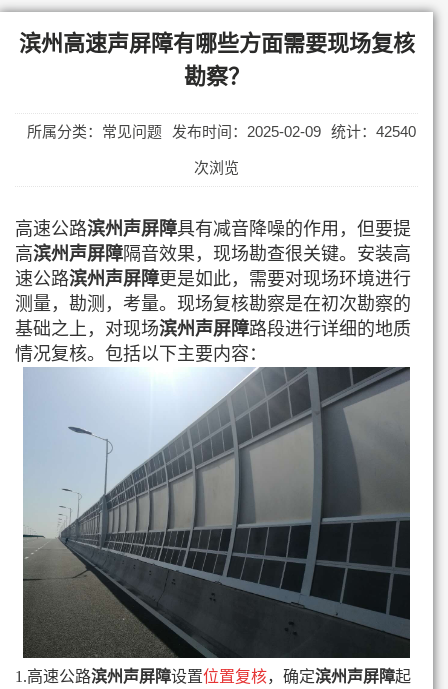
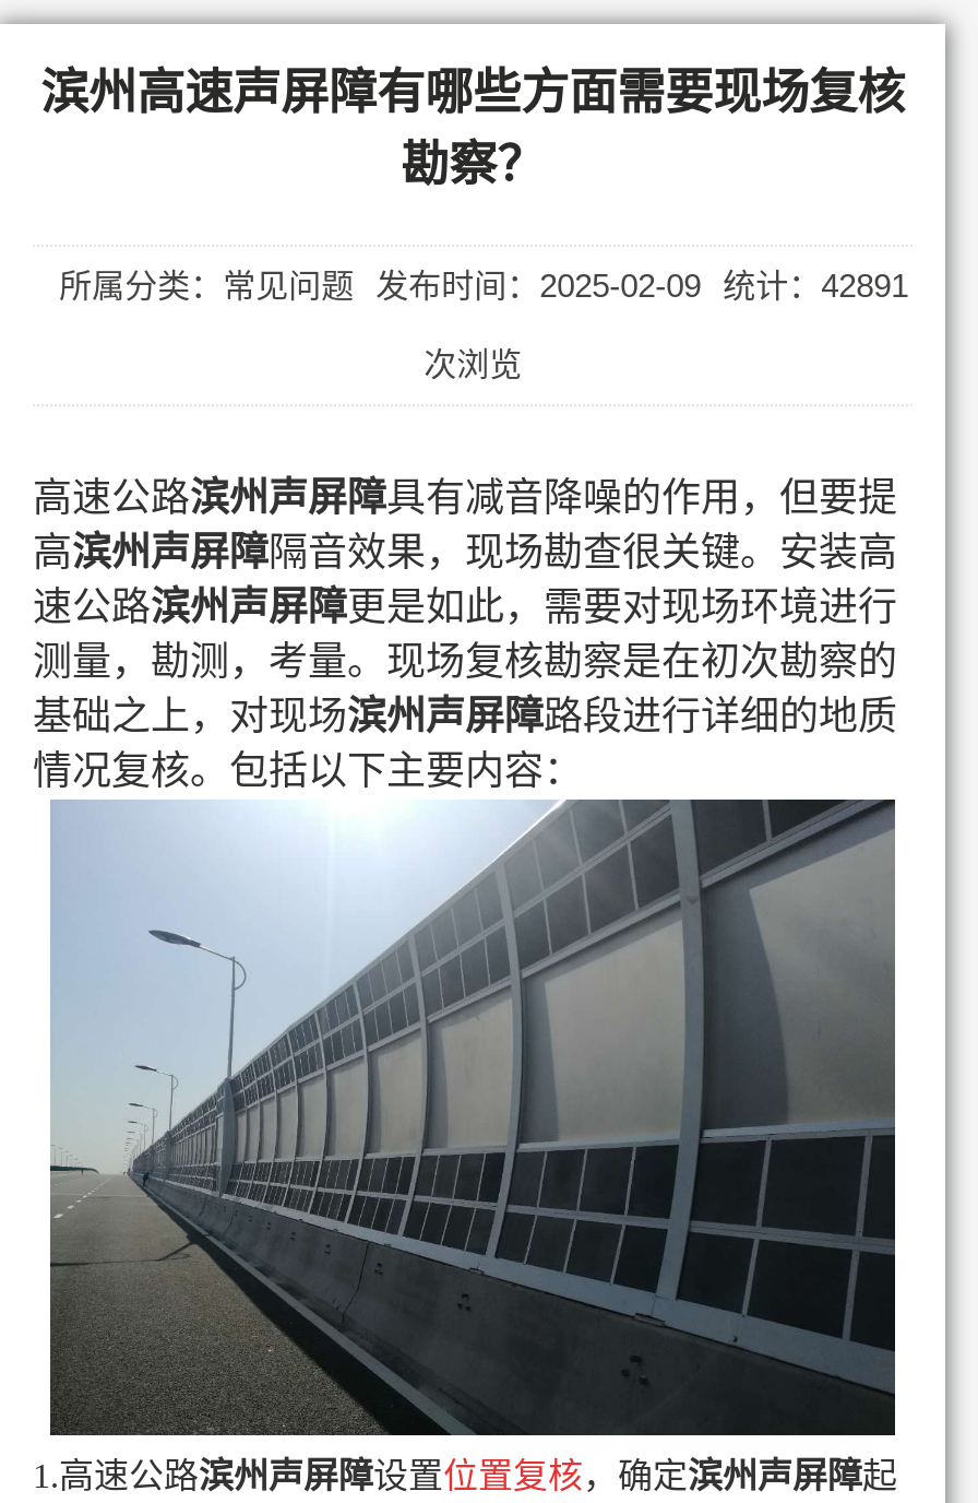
- 所属分类：常见问题 发布时间：2025-02-09 统计：42540
+ 所属分类：常见问题 发布时间：2025-02-09 统计：42891
